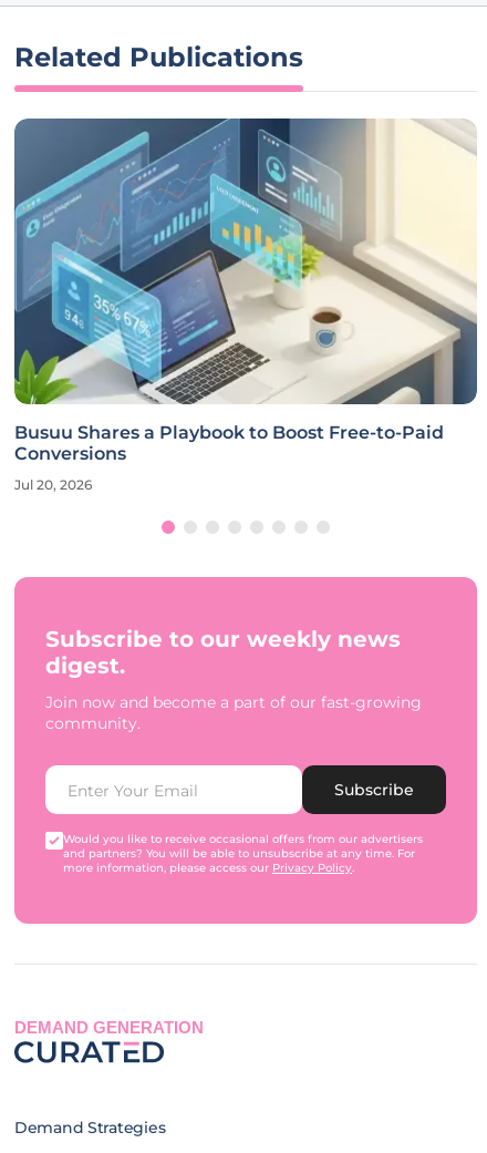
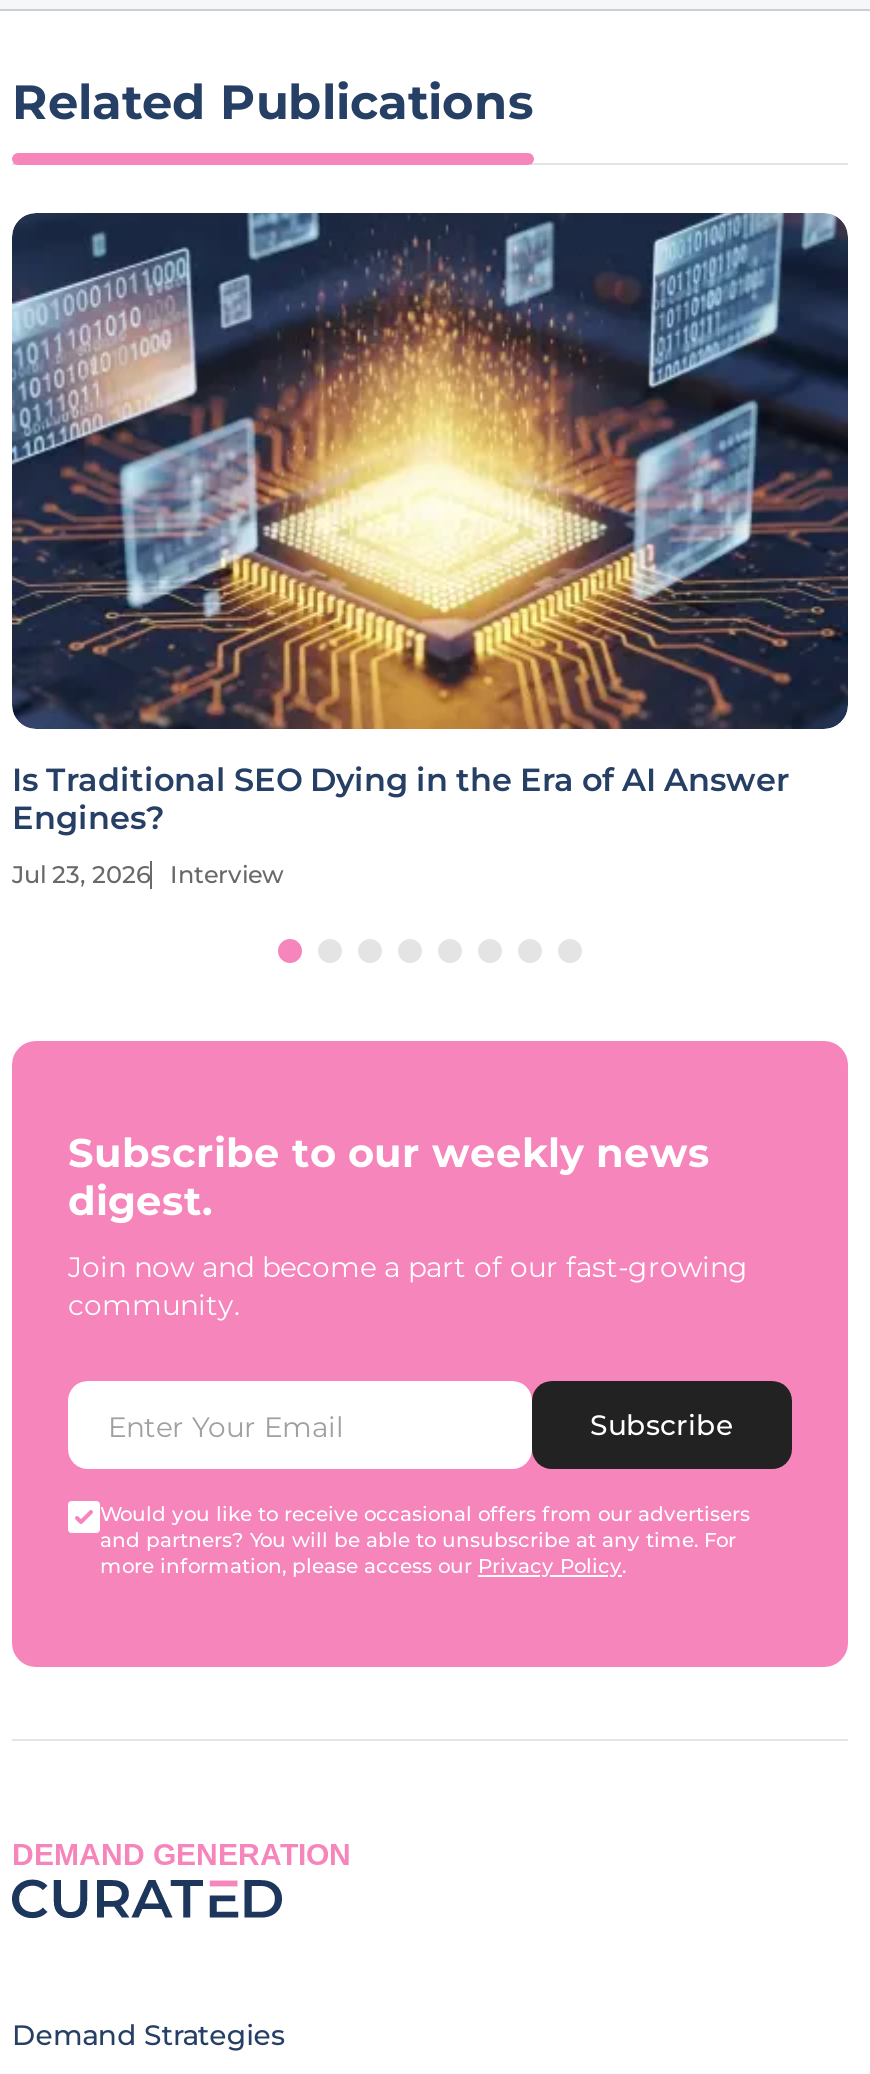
- [image]
- Busuu Shares a Playbook to Boost Free-to-Paid
- Conversions
+ [image]
+ Is Traditional SEO Dying in the Era of AI Answer
+ Engines?

- Jul 20, 2026
+ Jul 23, 2026
+ Interview
